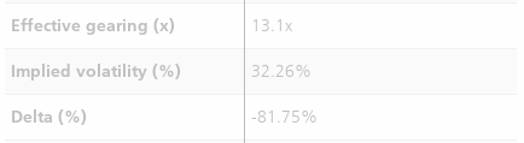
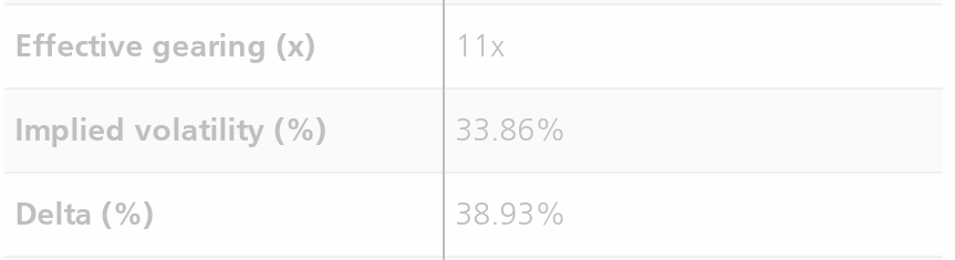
- 13.1x
+ 11x

- 32.26%
+ 33.86%

- -81.75%
+ 38.93%
